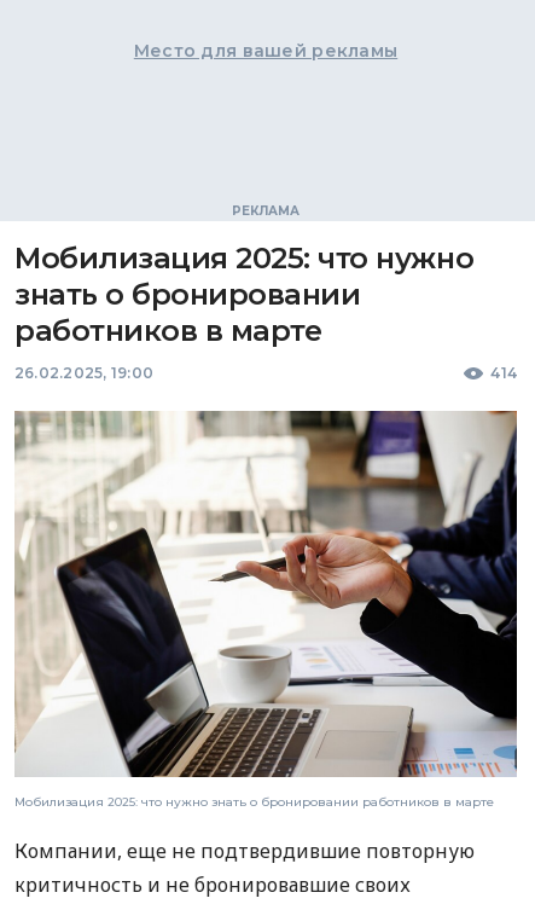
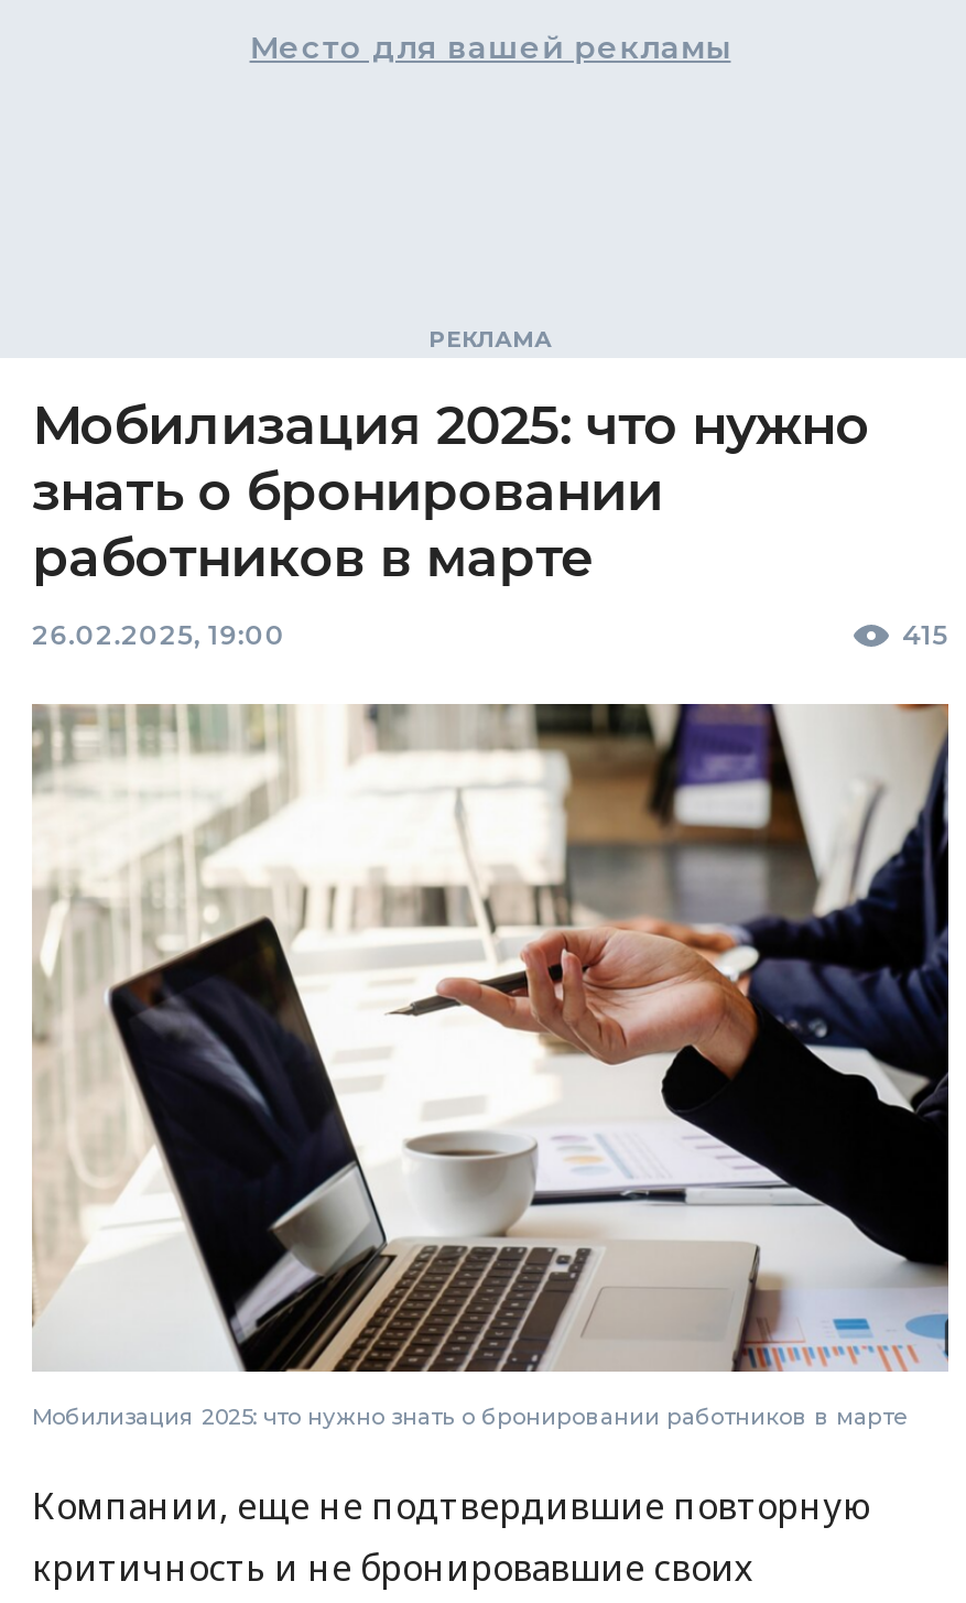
- 414
+ 415
